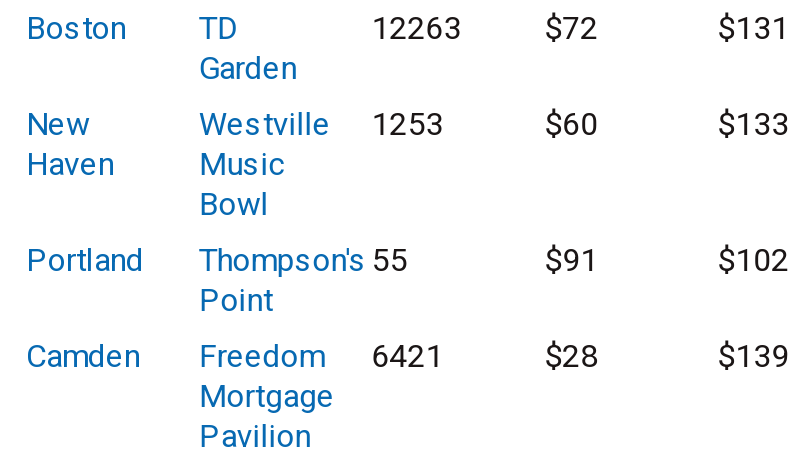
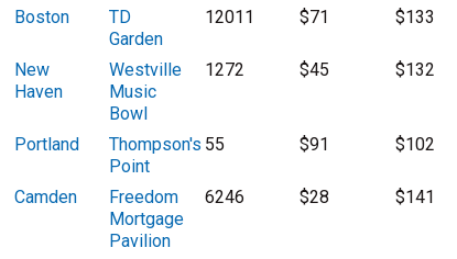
- 12263
+ 12011

- $72
+ $71

- $131
+ $133

- Westville 1253
+ Westville 1272

- $60
+ $45

- $133
+ $132

- Camden Freedom 6421
+ Camden Freedom 6246

- $139
+ $141
